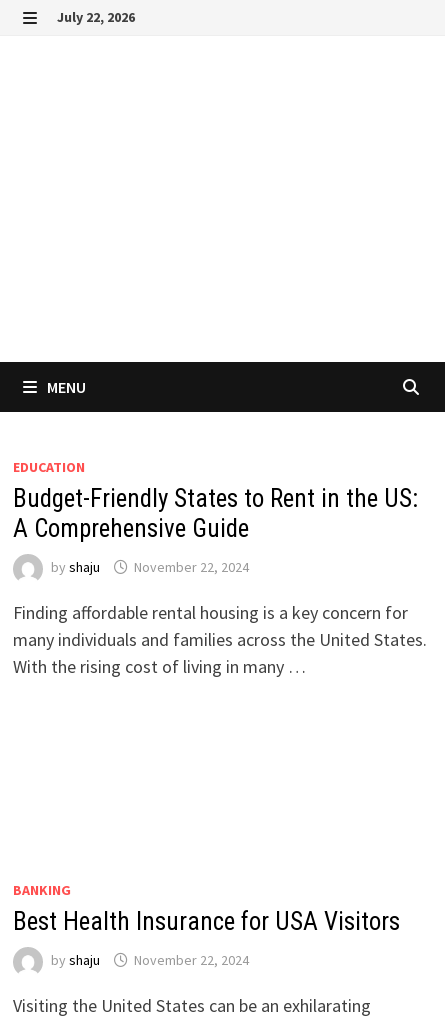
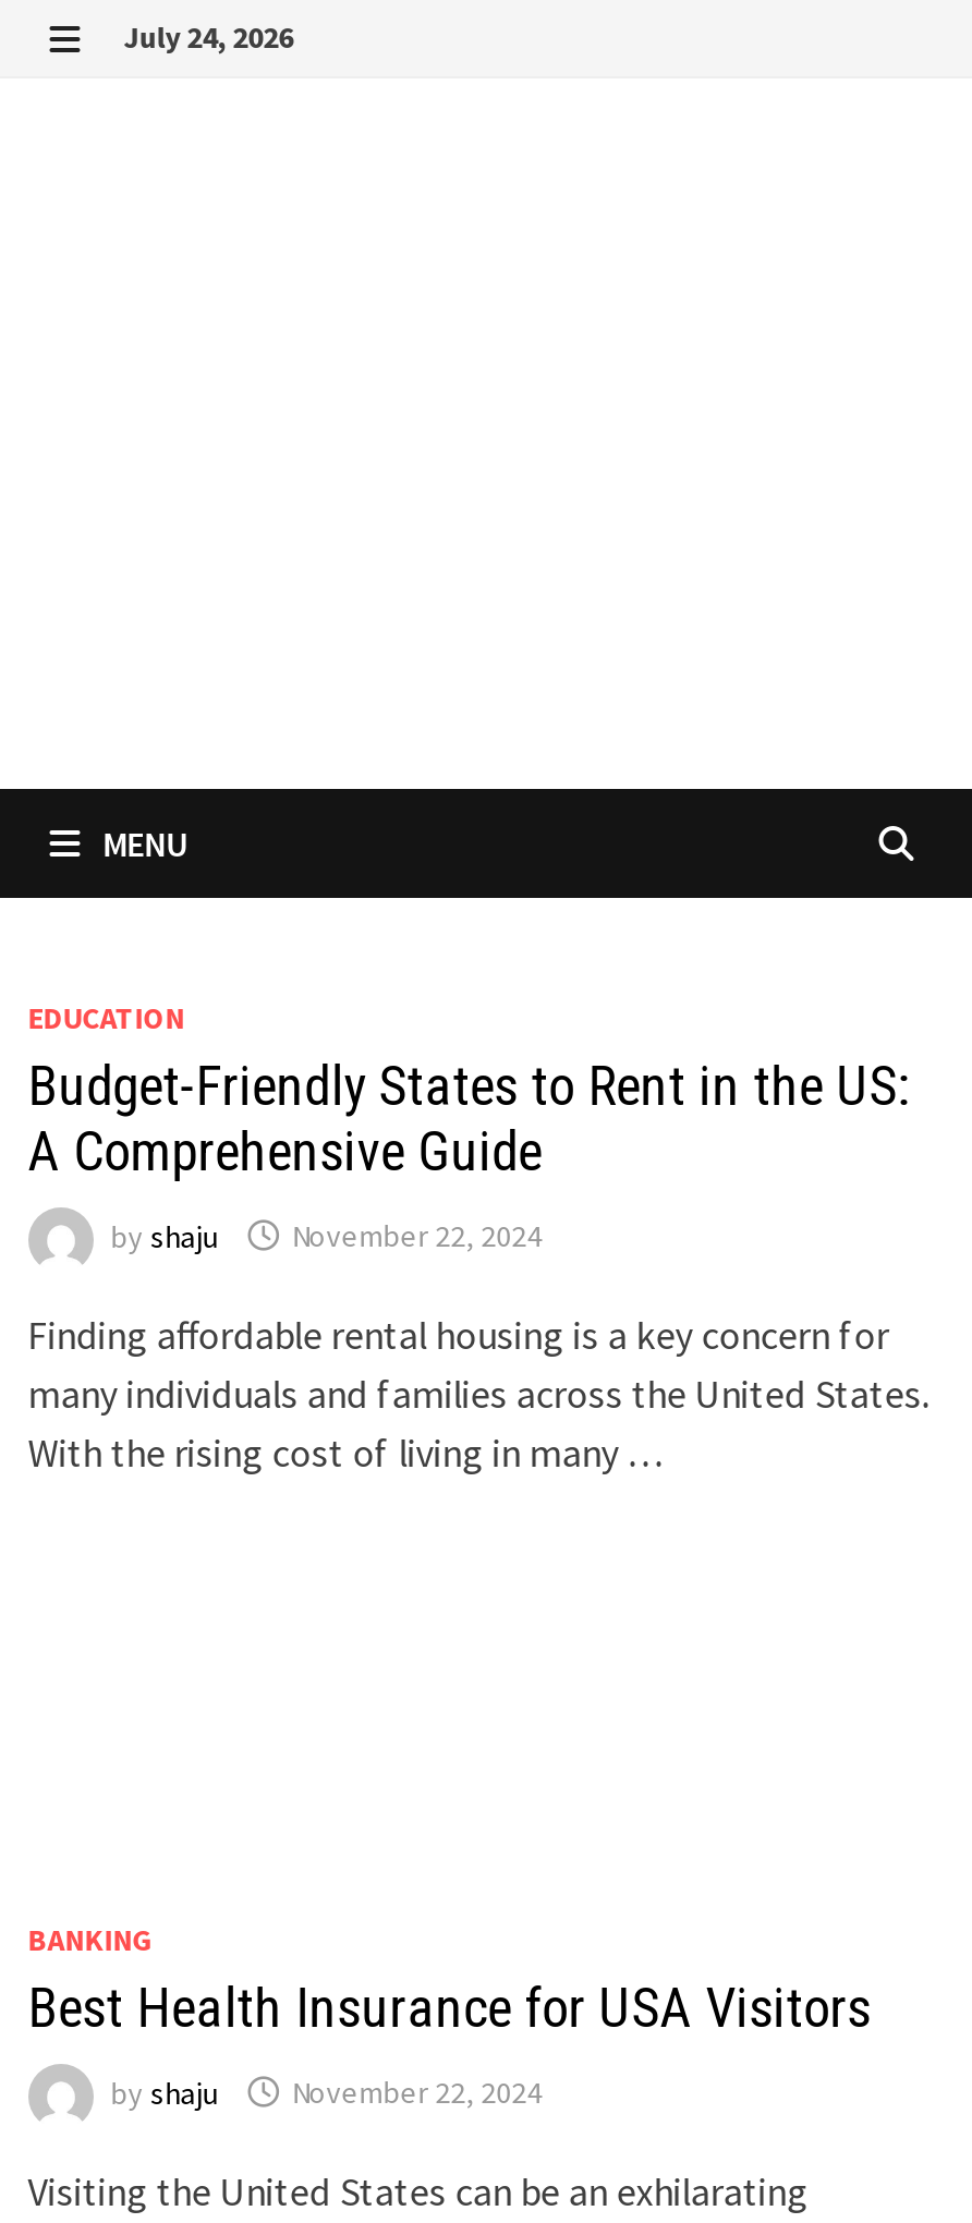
- July 22, 2026
+ July 24, 2026
